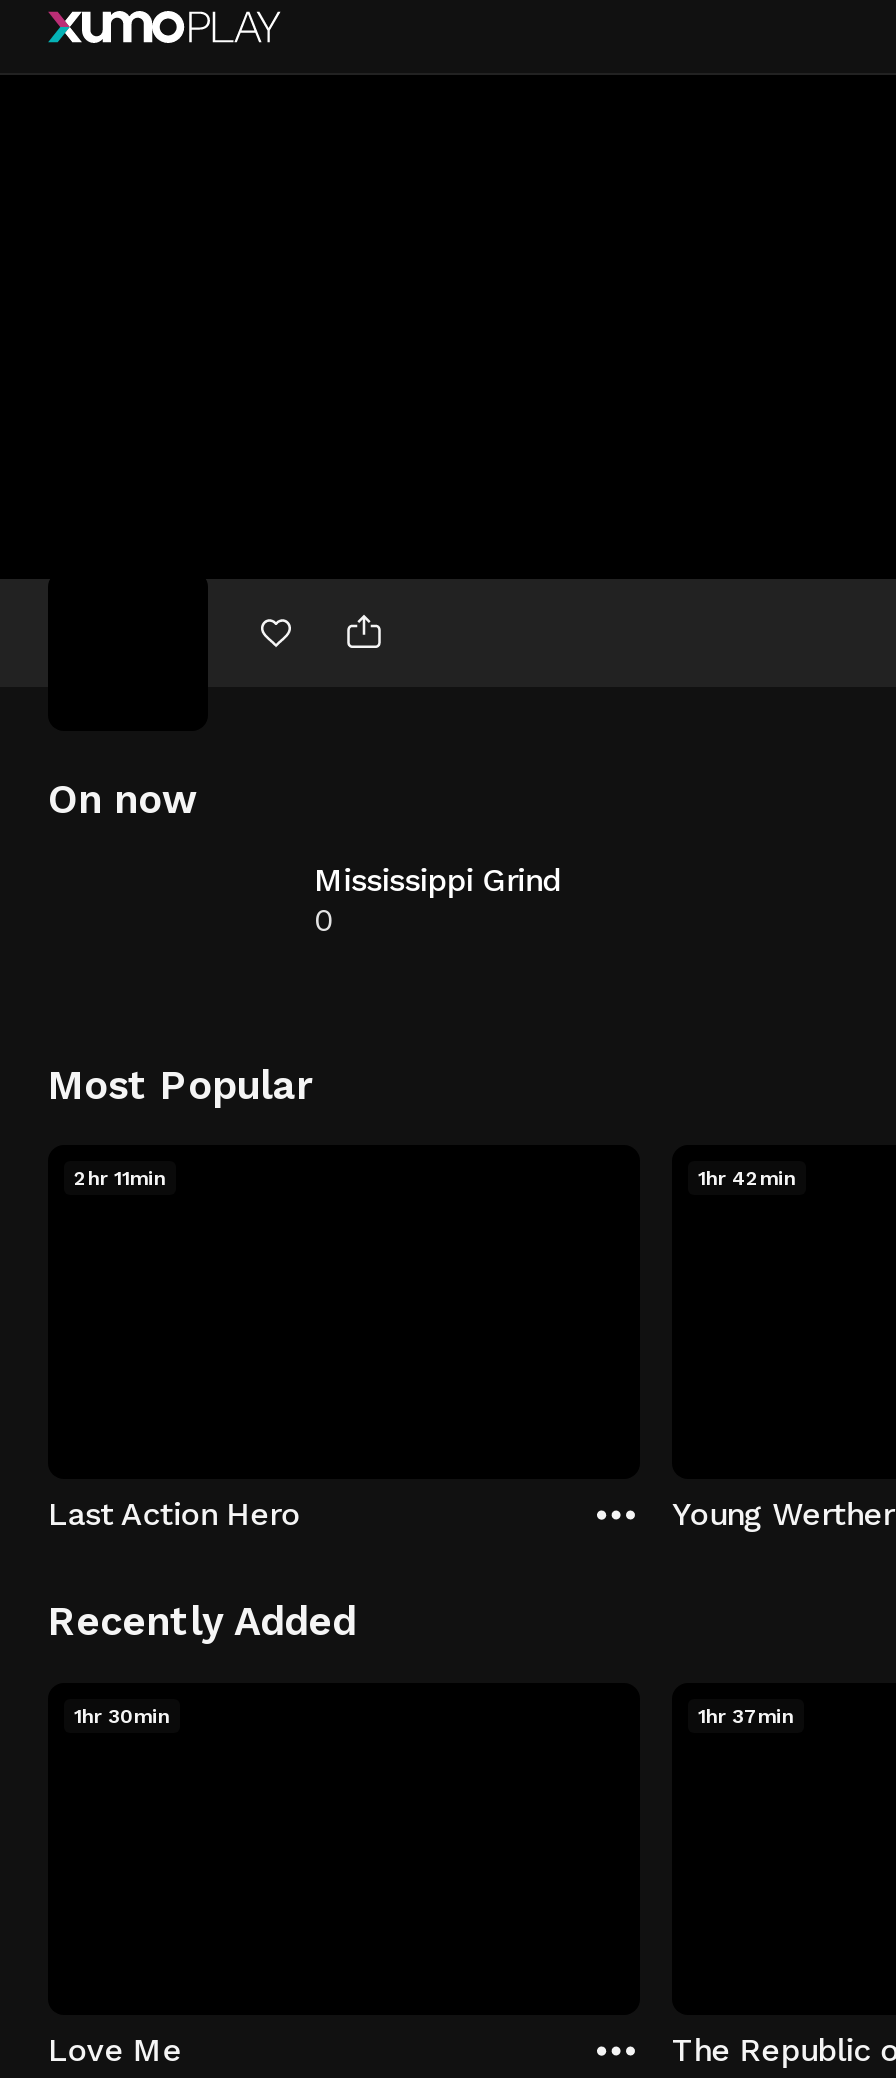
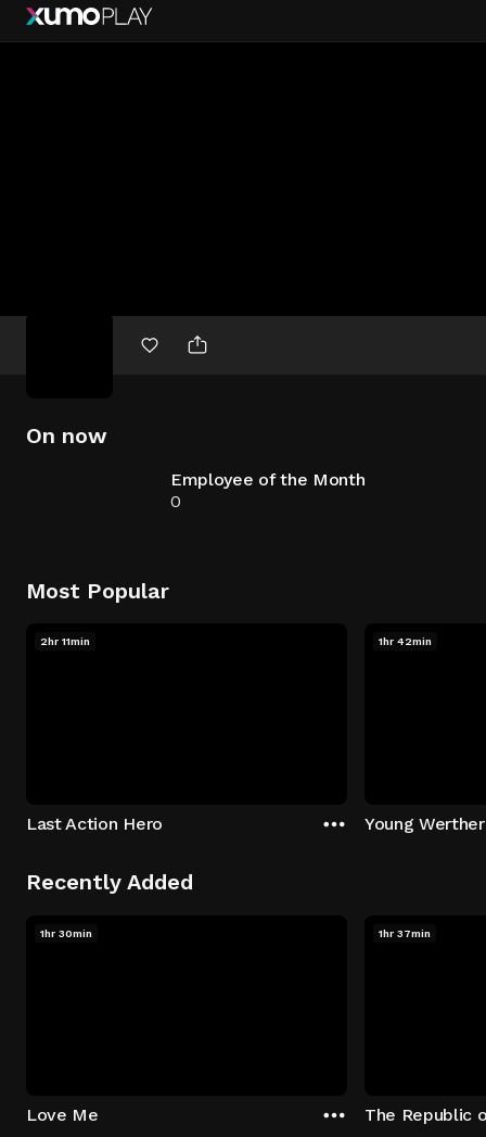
- Mississippi Grind
+ Employee of the Month
